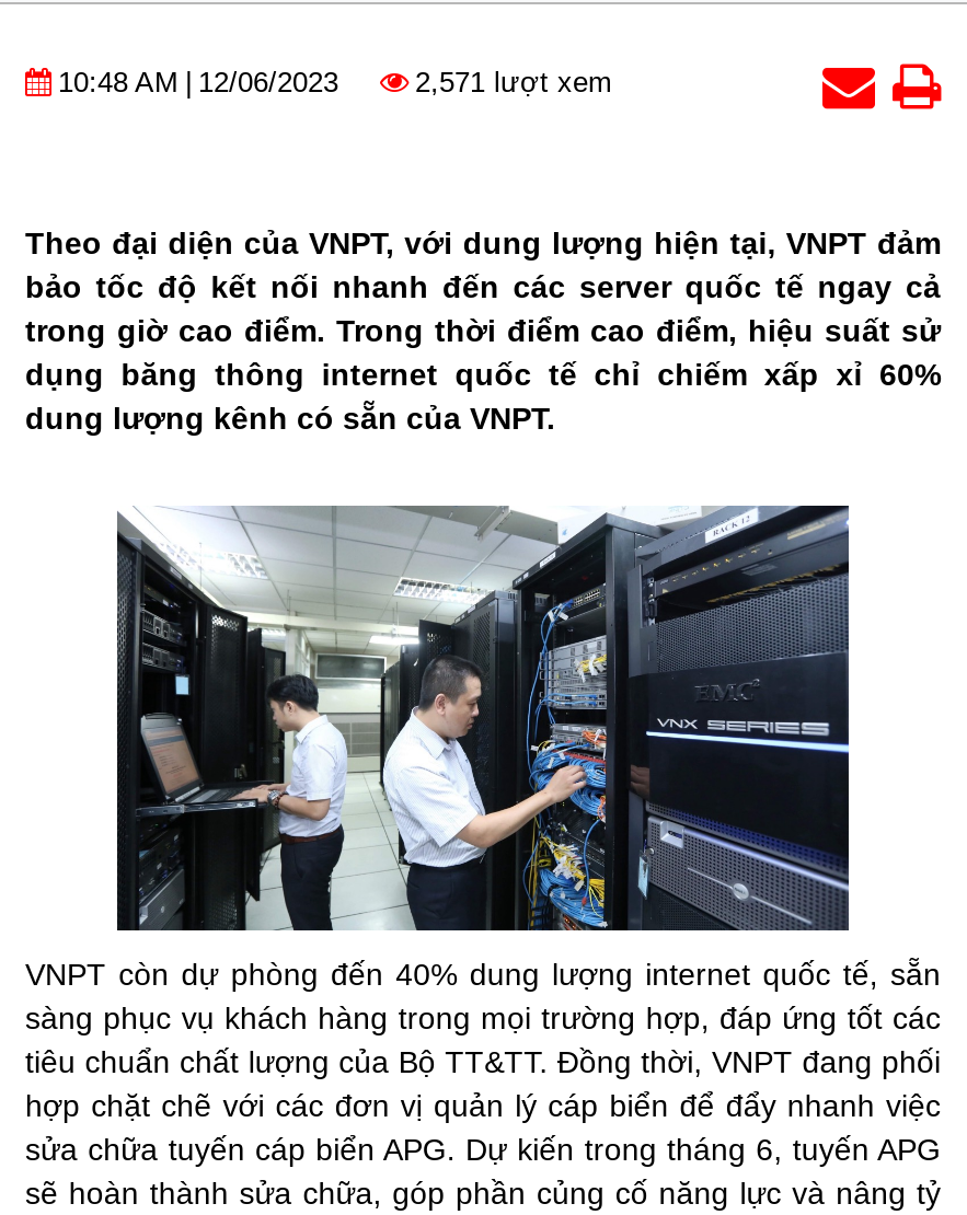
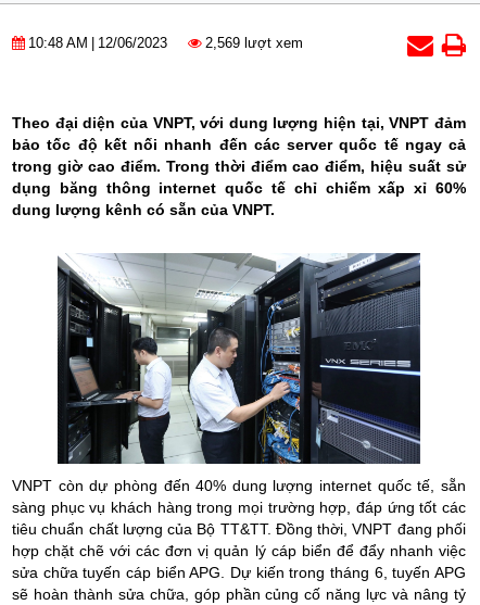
- 2,571 lượt xem
+ 2,569 lượt xem
